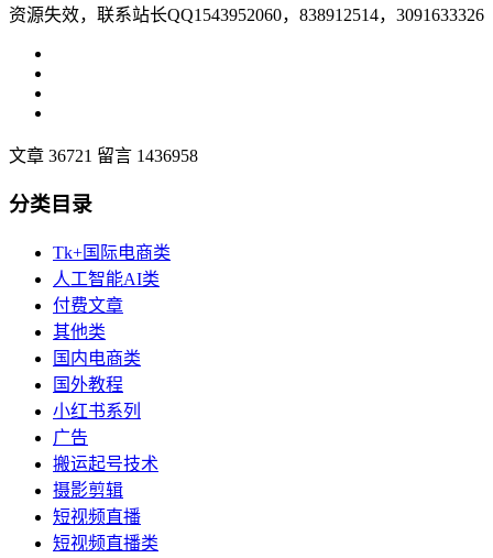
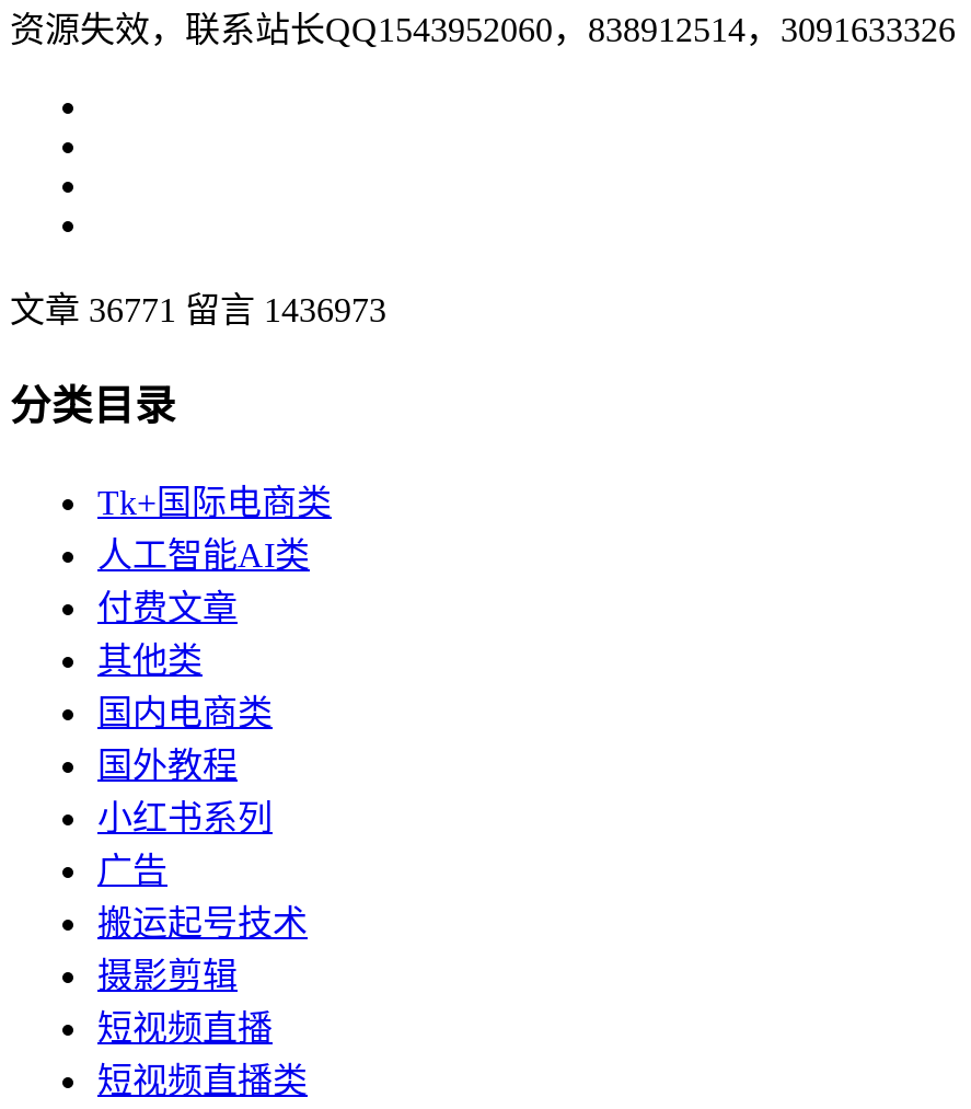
- 文章 36721 留言 1436958
+ 文章 36771 留言 1436973
